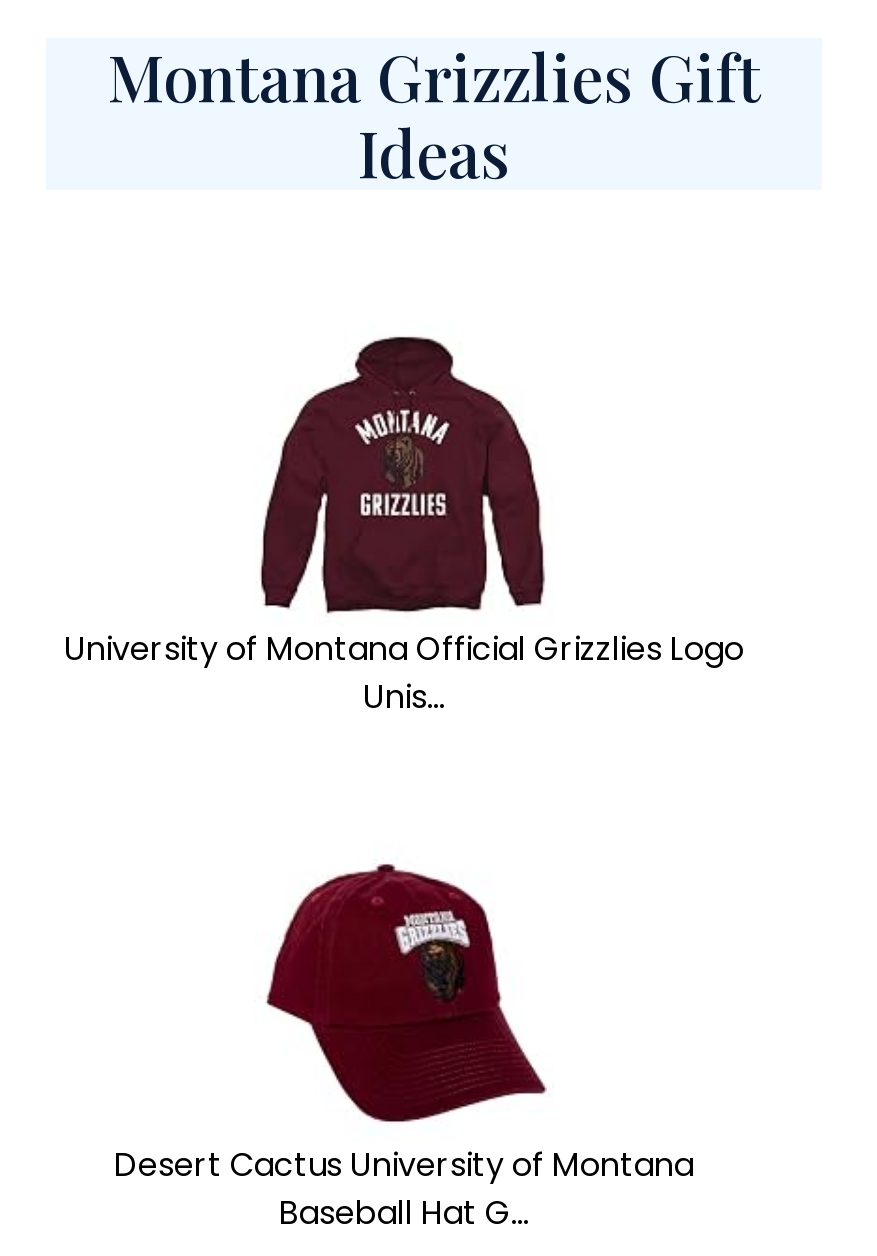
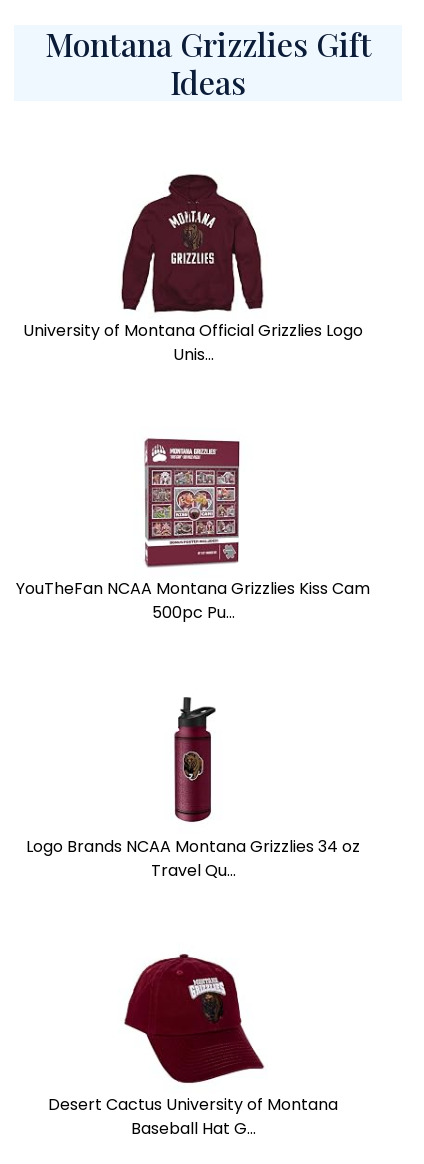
+ [image]
+ YouTheFan NCAA Montana Grizzlies Kiss Cam
+ 500pc Pu...

+ [image]
+ Logo Brands NCAA Montana Grizzlies 34 oz
+ Travel Qu...
